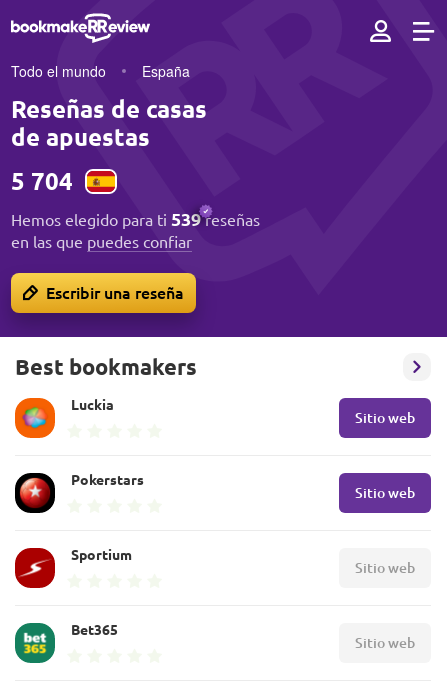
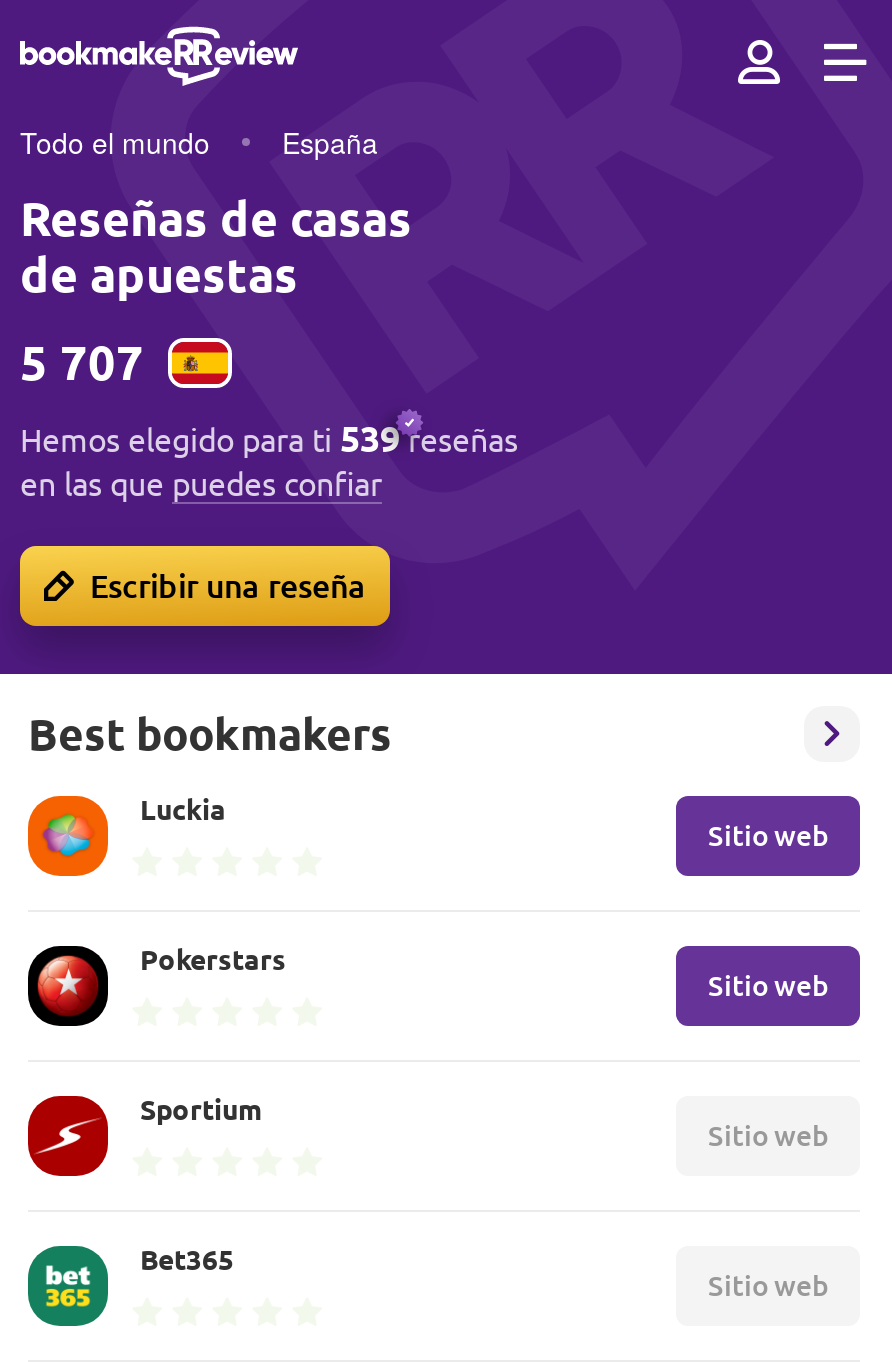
- 5 704
+ 5 707
